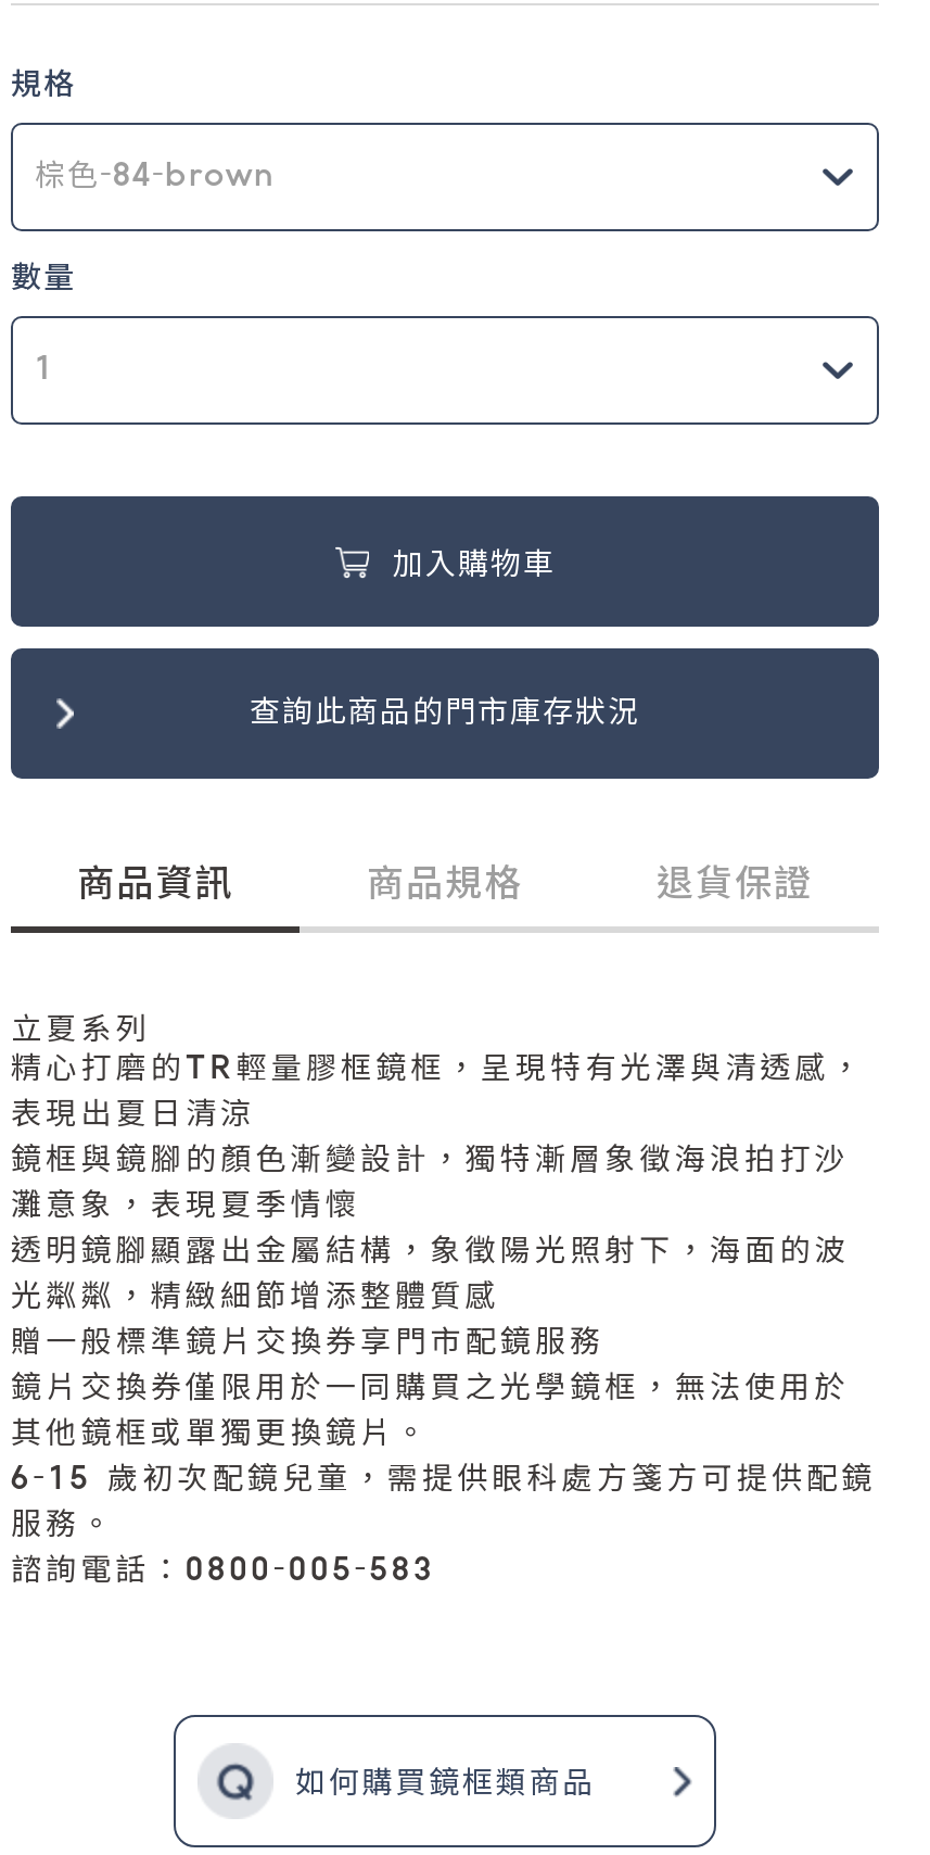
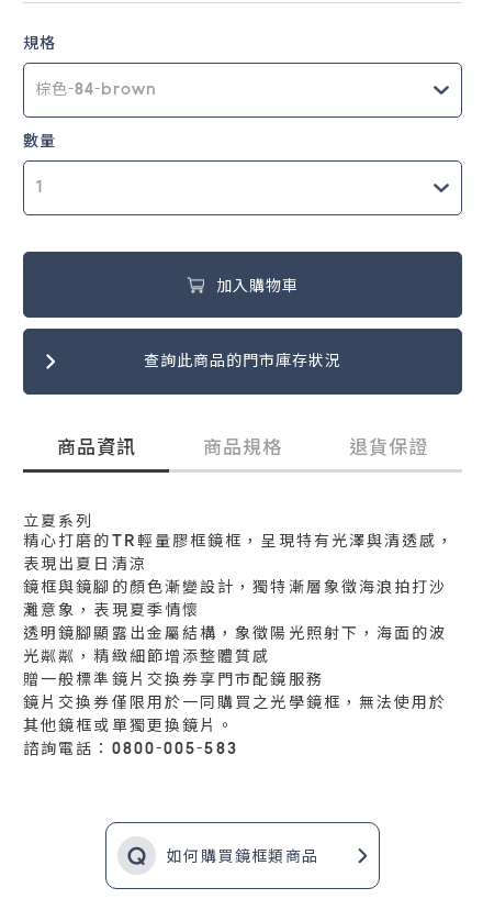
- 6-15 歲初次配鏡兒童，需提供眼科處方箋方可提供配鏡
- 服務。
